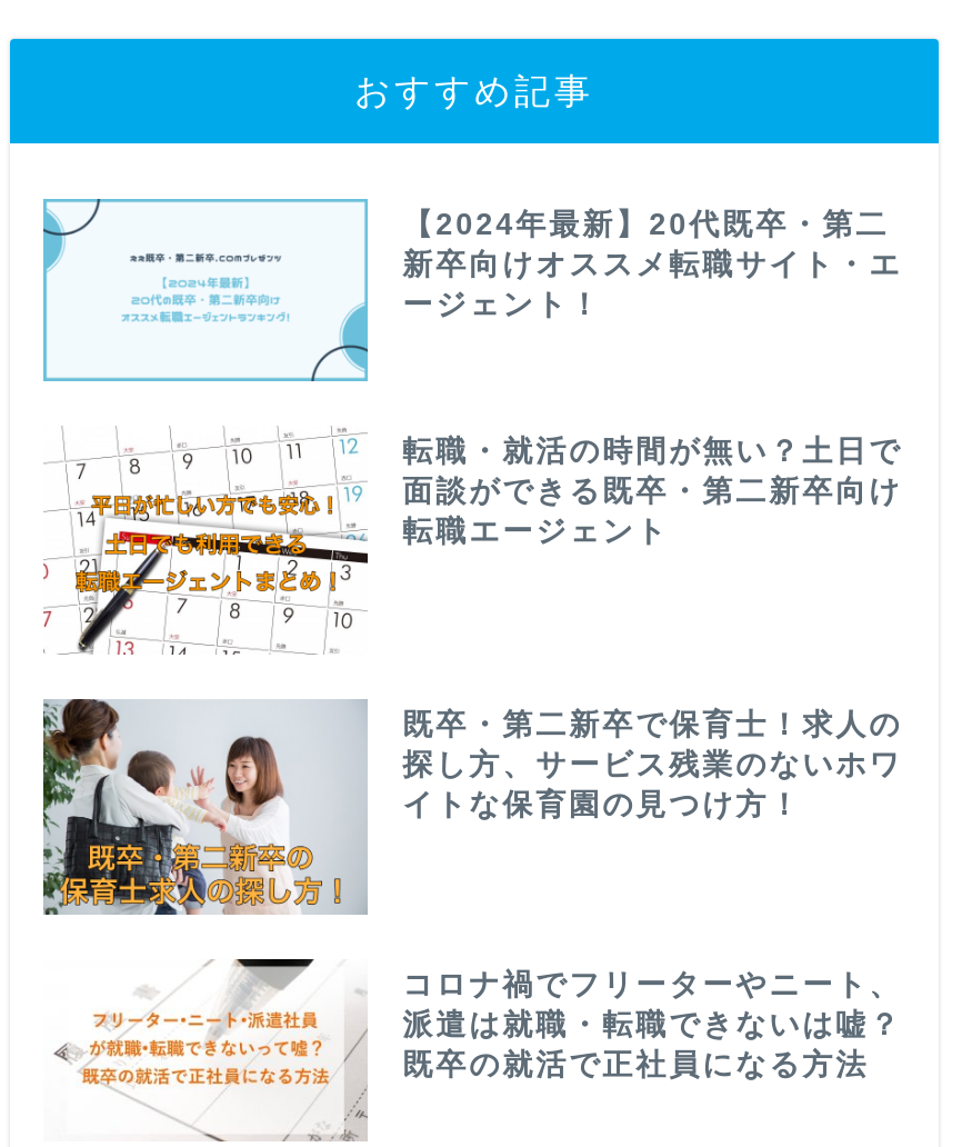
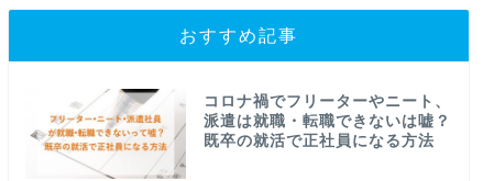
- [image]
- 【2024年最新】20代既卒・第二
- 新卒向けオススメ転職サイト・エ
- ージェント！

- [image]
- 転職・就活の時間が無い？土日で
- 面談ができる既卒・第二新卒向け
- 転職エージェント

- [image]
- 既卒・第二新卒で保育士！求人の
- 探し方、サービス残業のないホワ
- イトな保育園の見つけ方！
